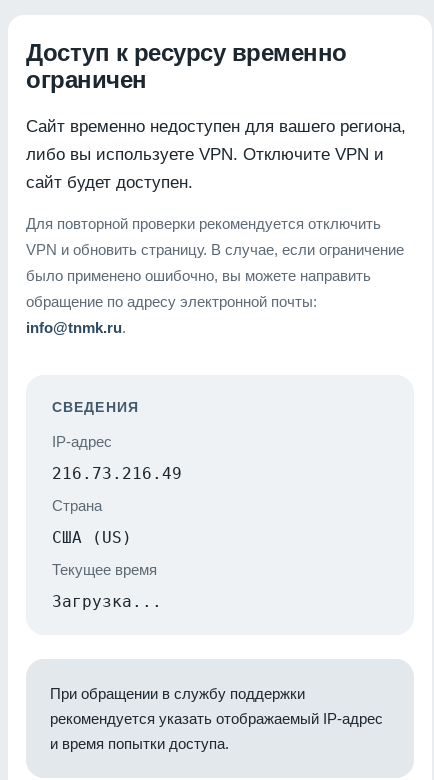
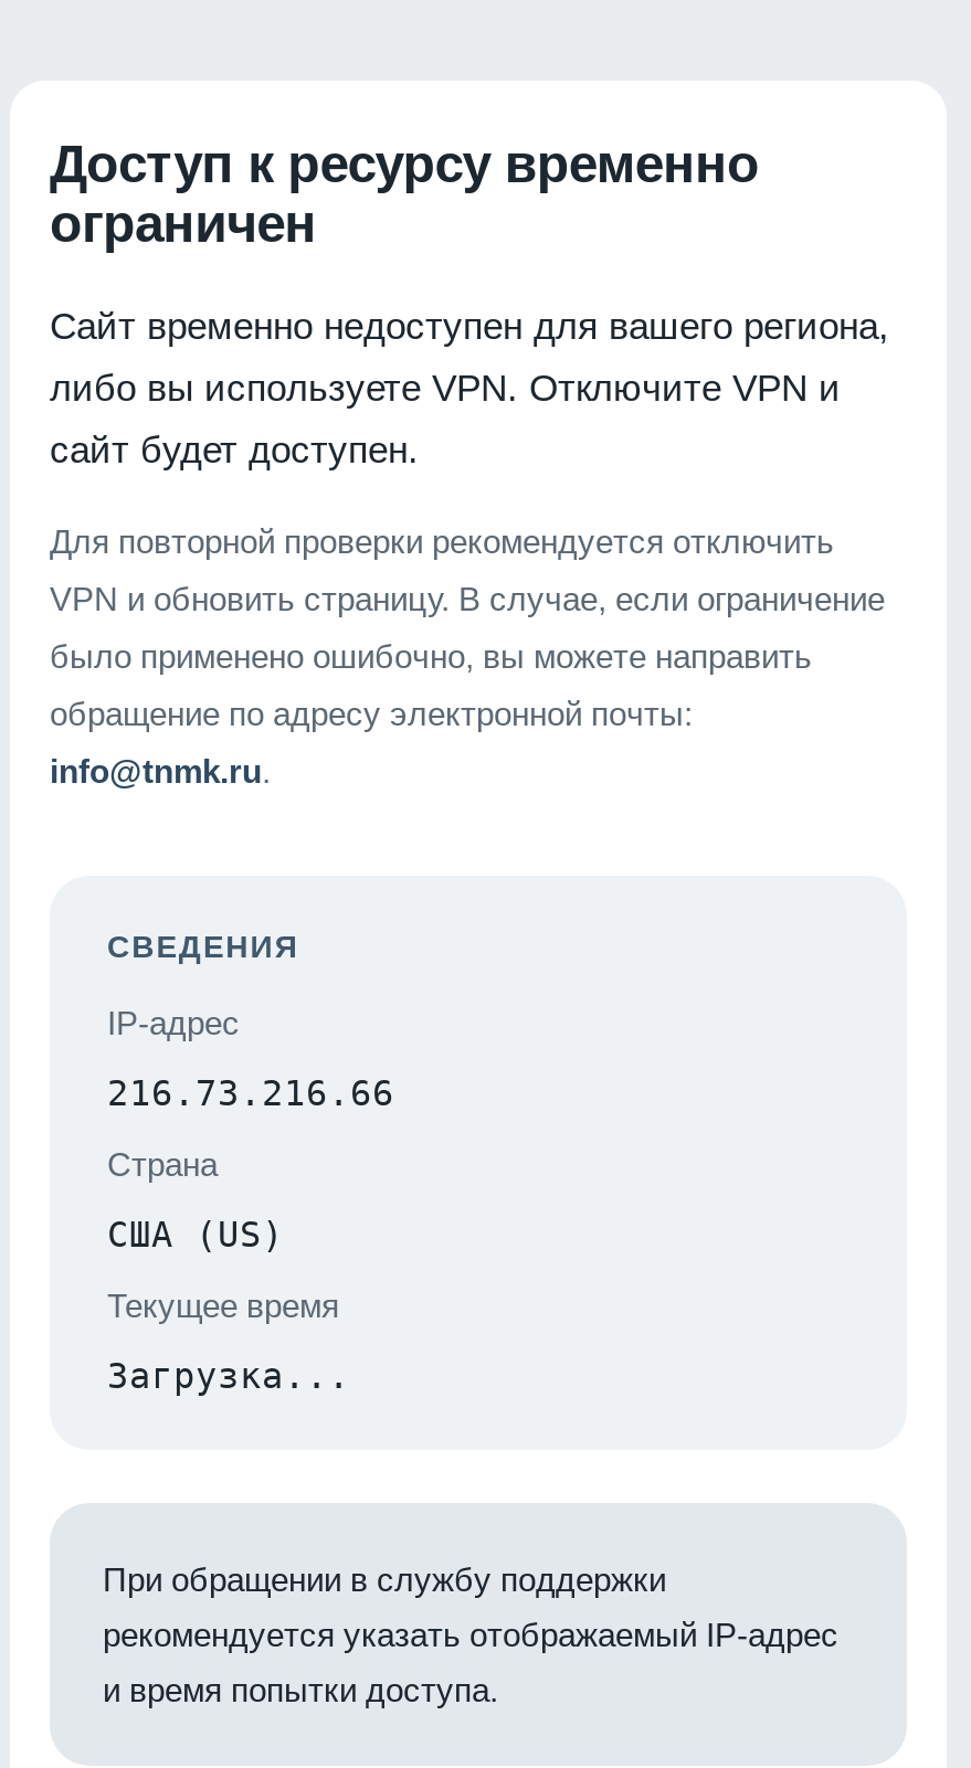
- 216.73.216.49
+ 216.73.216.66
